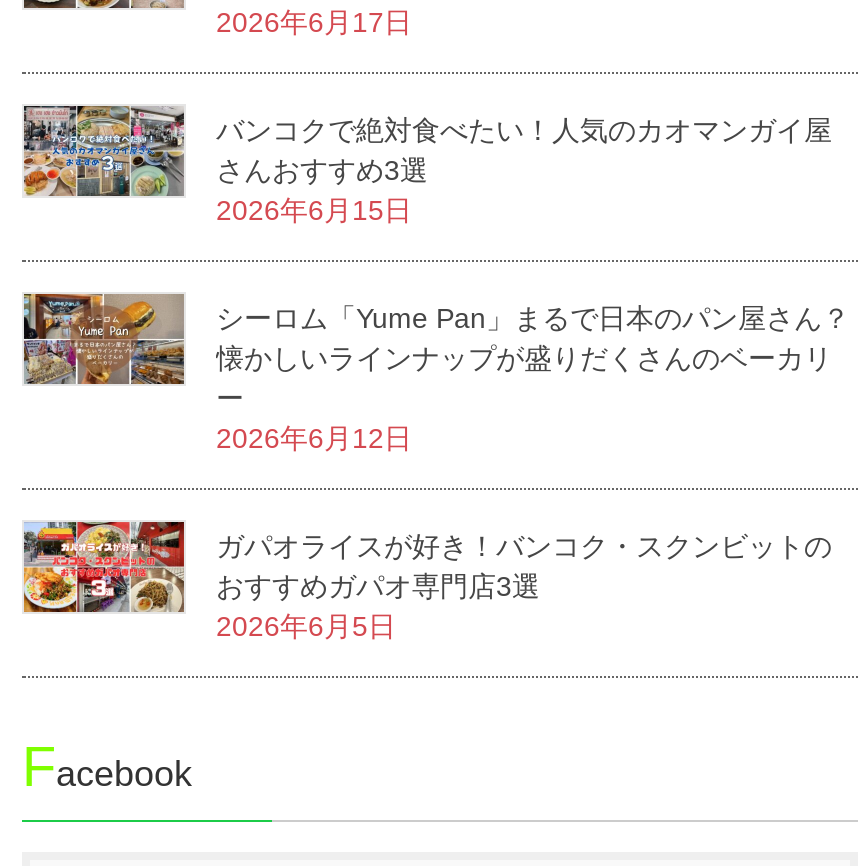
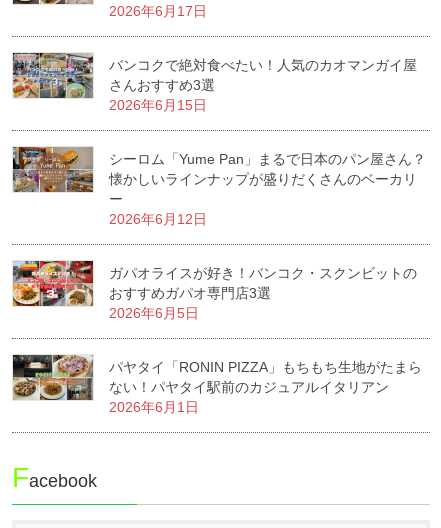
+ [image]
+ パヤタイ「RONIN PIZZA」もちもち生地がたまら
+ ない！パヤタイ駅前のカジュアルイタリアン
+ 2026年6月1日
